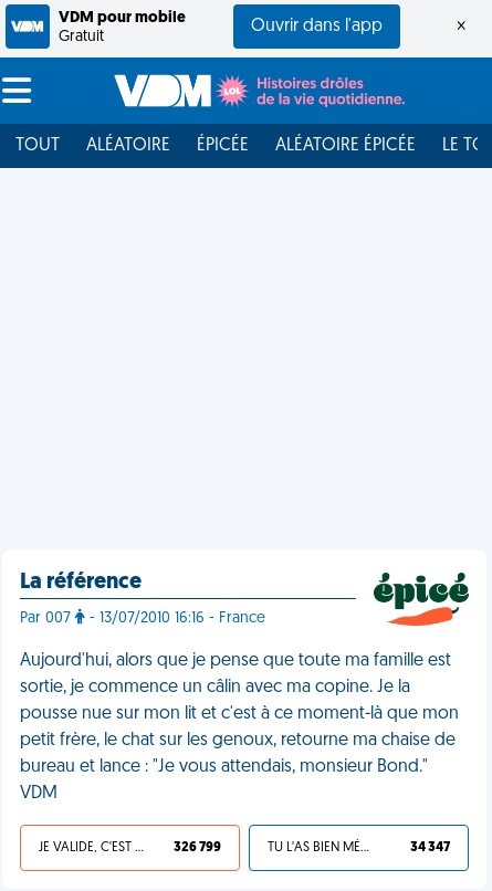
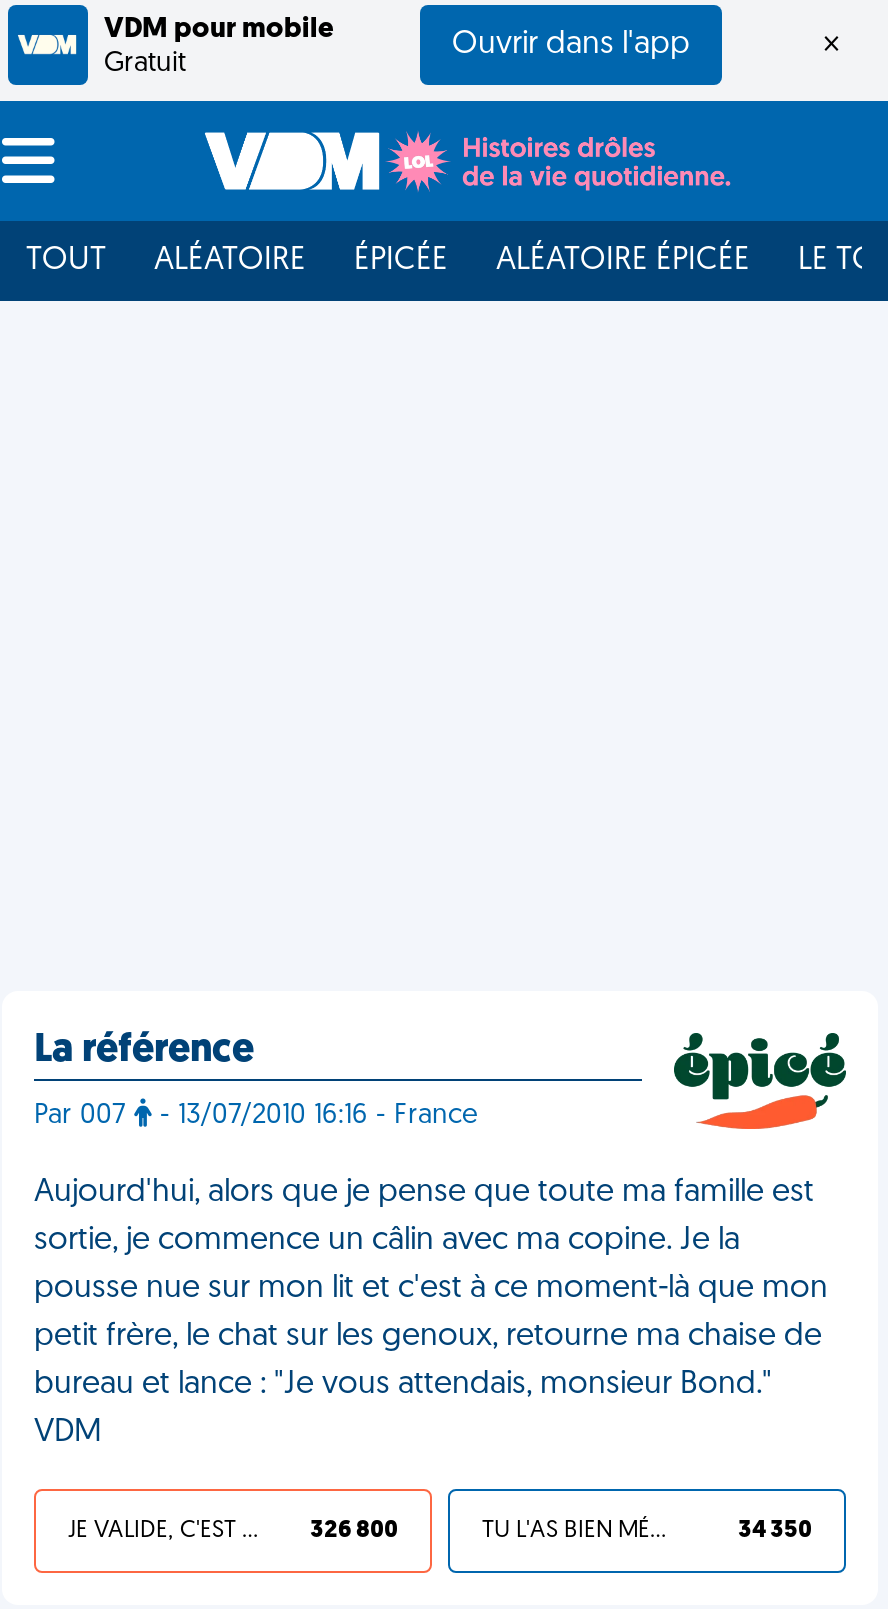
- 326 799
+ 326 800

- 34 347
+ 34 350
